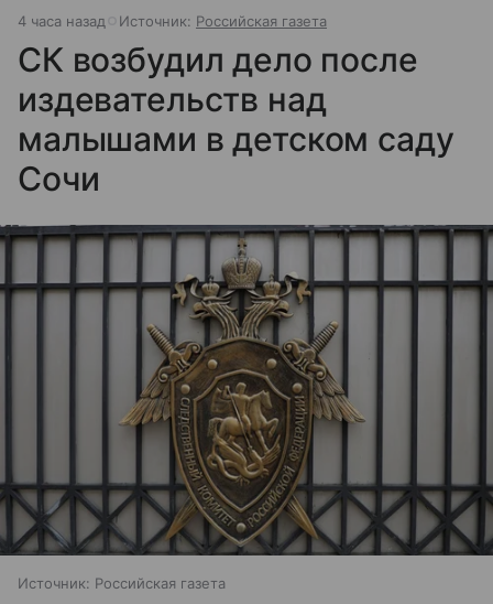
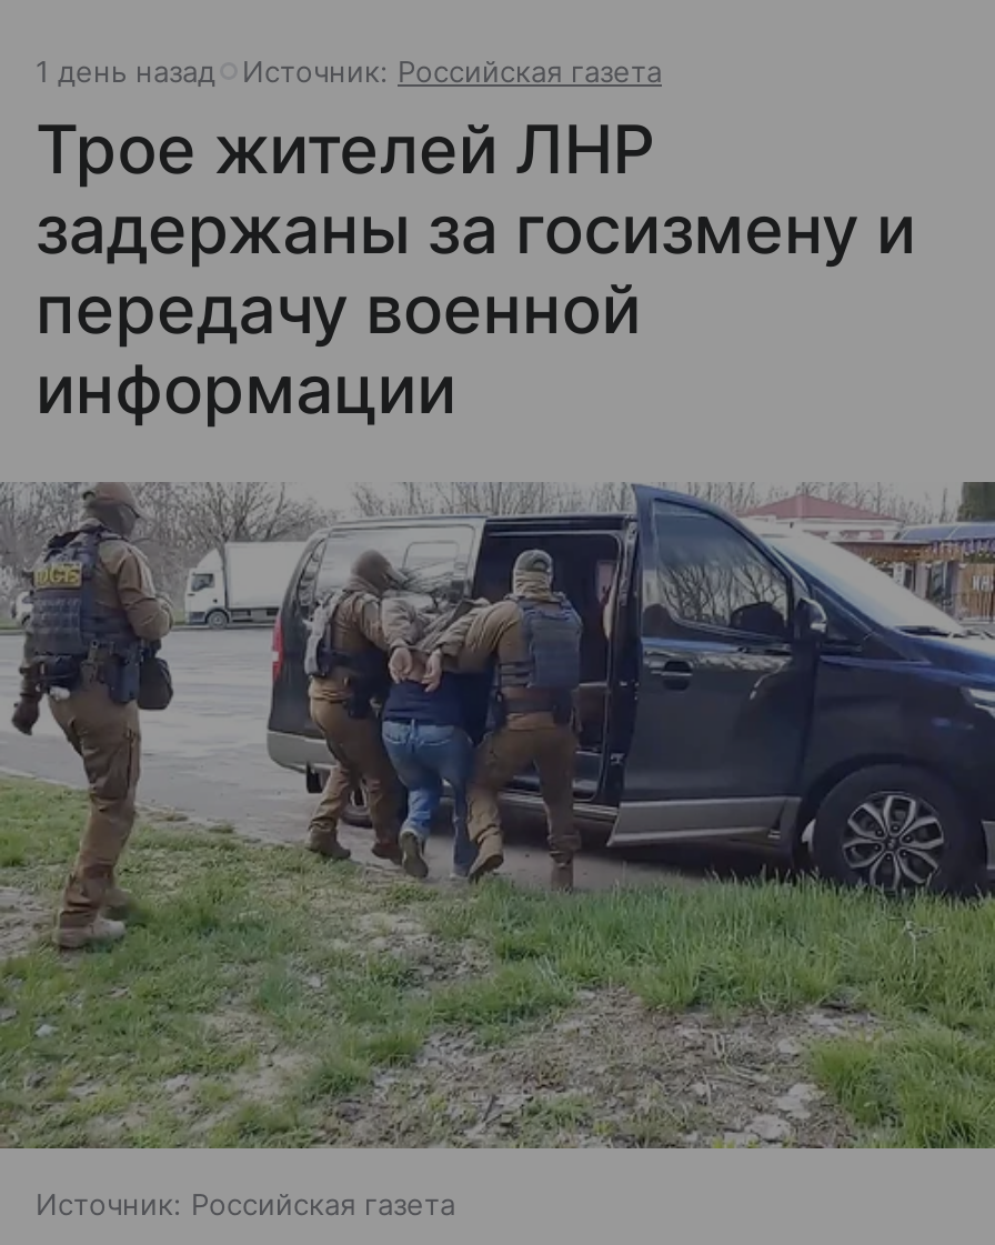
- 4 часа назад Источник: Российская газета
+ 1 день назад Источник: Российская газета

- СК возбудил дело после
- издевательств над
- малышами в детском саду
- Сочи
+ Трое жителей ЛНР
+ задержаны за госизмену и
+ передачу военной
+ информации

- [image]
+ [image]
